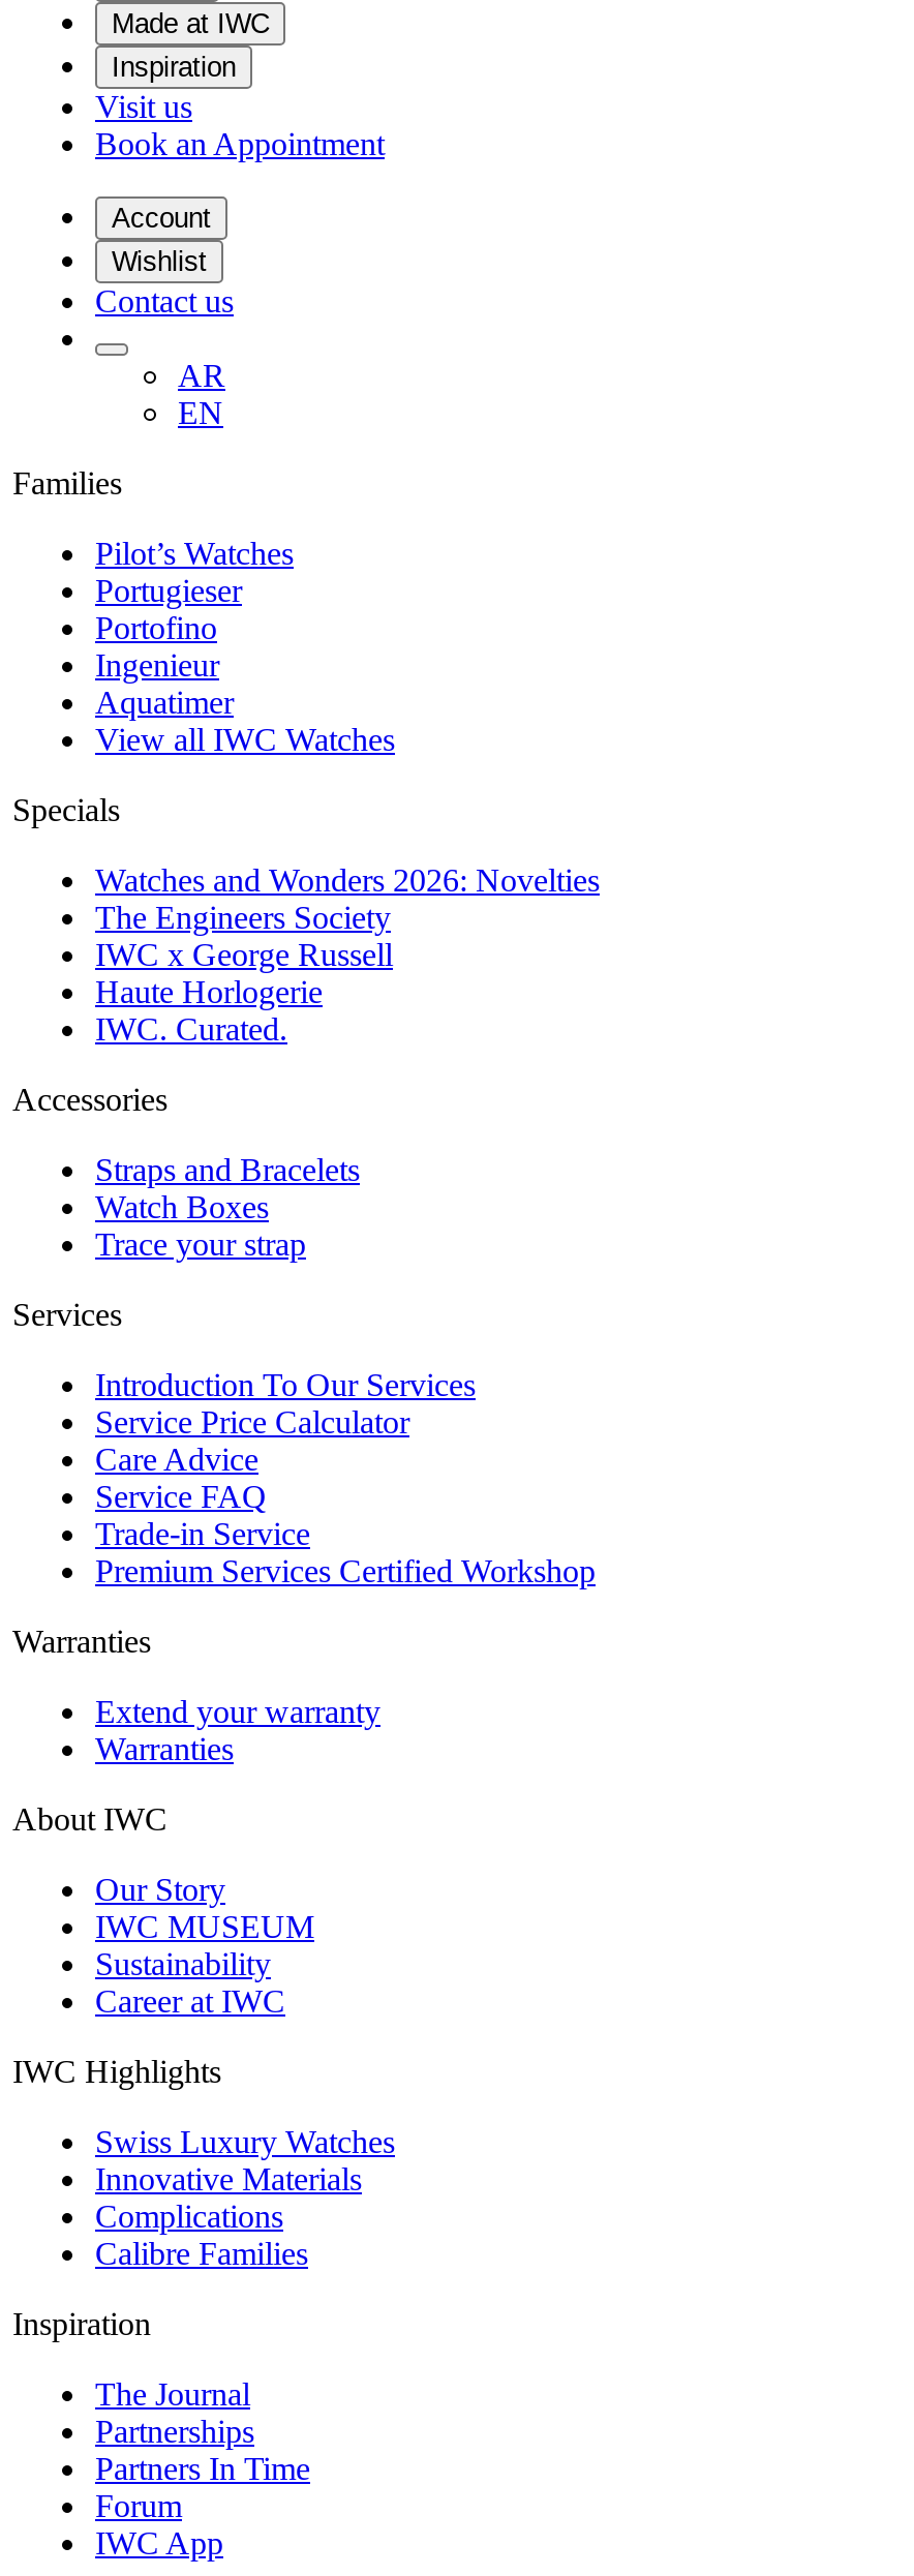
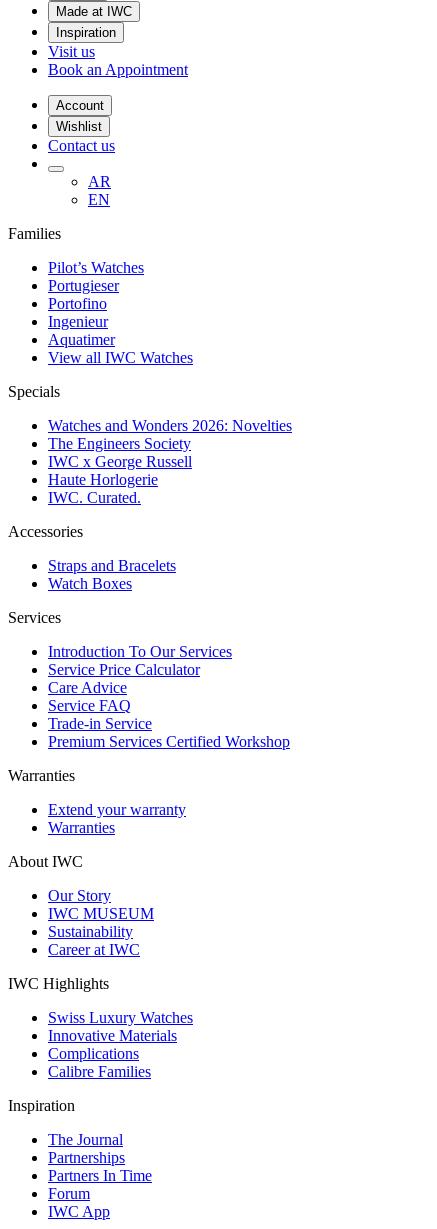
- Trace your strap
